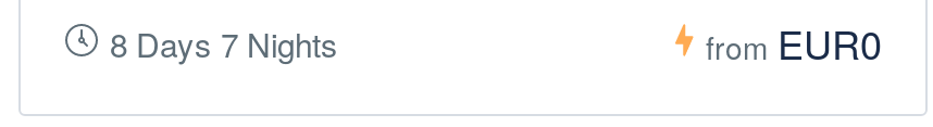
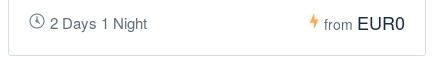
- 8 Days 7 Nights
+ 2 Days 1 Night
